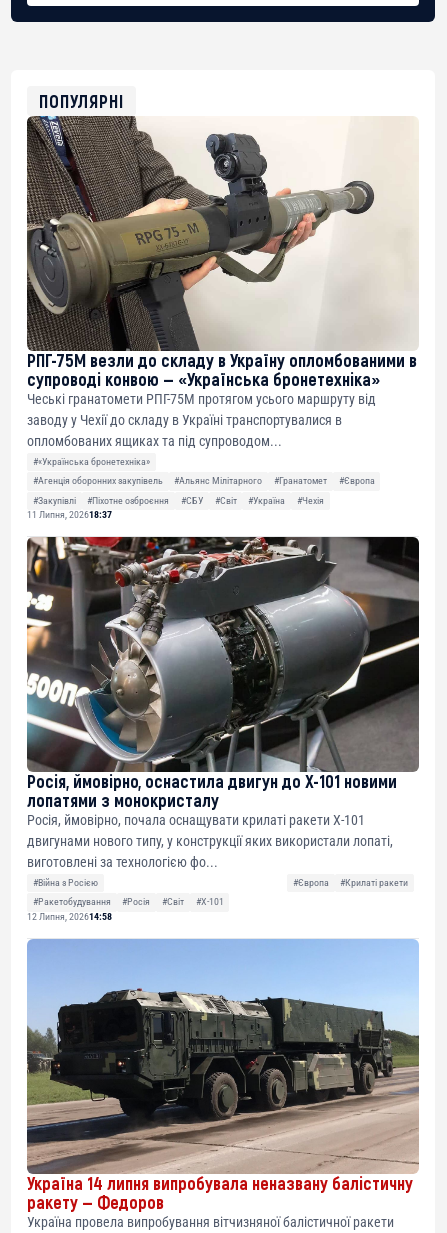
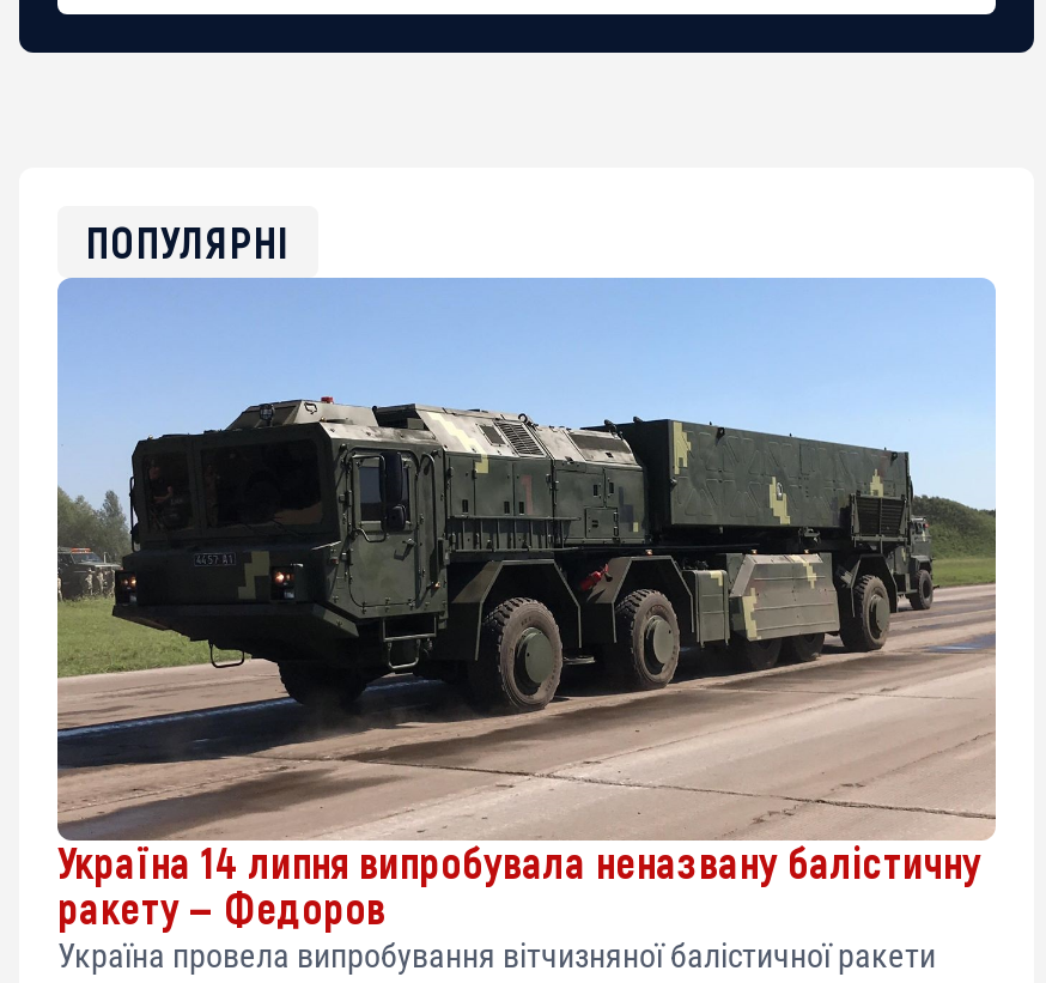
- [image]
- РПГ-75М везли до складу в Україну опломбованими в
- супроводі конвою — «Українська бронетехніка»
- Чеські гранатомети РПГ-75М протягом усього маршруту від
- заводу у Чехії до складу в Україні транспортувалися в
- опломбованих ящиках та під супроводом...
- #«Українська бронетехніка»
- #Агенція оборонних закупівель
- #Альянс Мілітарного
- #Гранатомет
- #Європа
- #Закупівлі
- #Піхотне озброєння
- #СБУ
- #Світ
- #Україна
- #Чехія
- 11 Липня, 2026 18:37

- [image]
- Росія, ймовірно, оснастила двигун до Х-101 новими
- лопатями з монокристалу
- Росія, ймовірно, почала оснащувати крилаті ракети Х-101
- двигунами нового типу, у конструкції яких використали лопаті,
- виготовлені за технологією фо...
- #Війна з Росією
- #Європа
- #Крилаті ракети
- #Ракетобудування
- #Росія
- #Світ
- #Х-101
- 12 Липня, 2026 14:58
